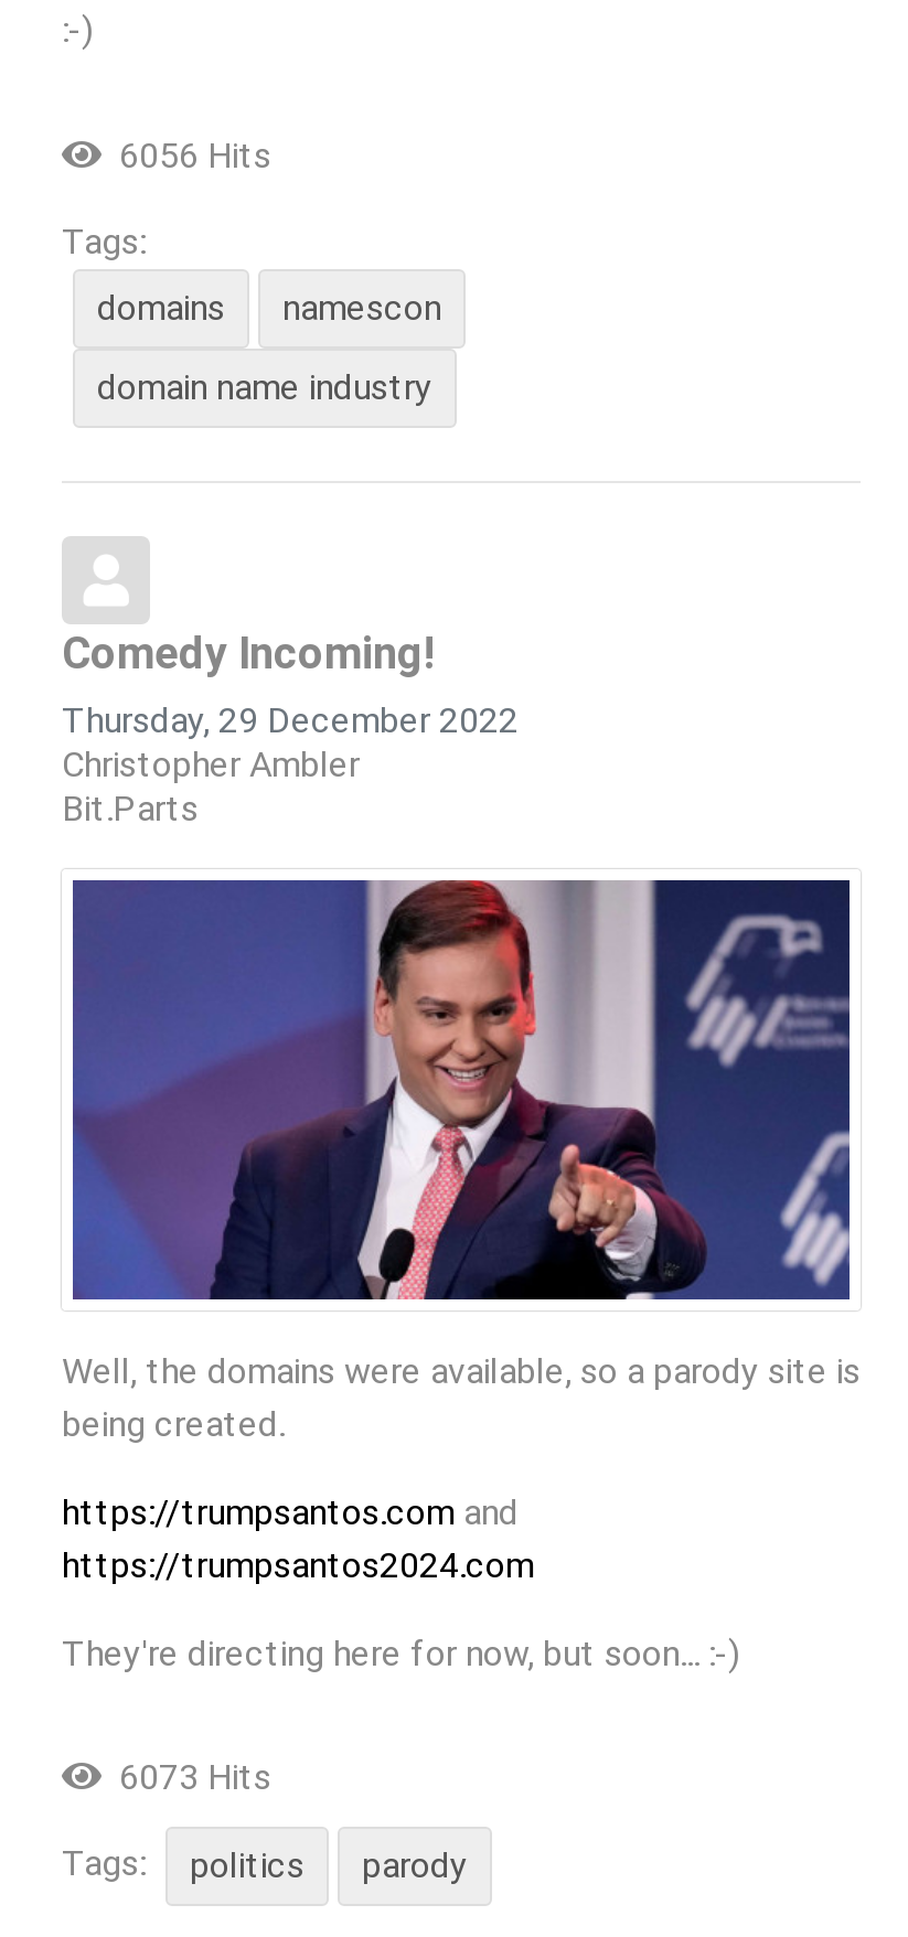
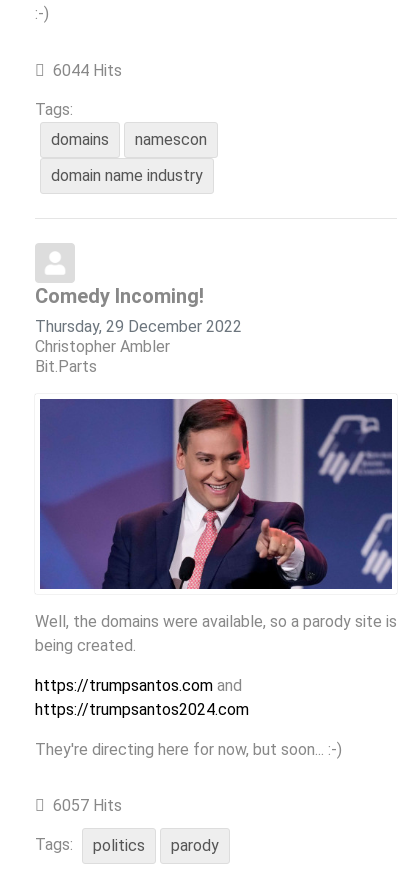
- 6056 Hits
+ 6044 Hits

- 6073 Hits
+ 6057 Hits
